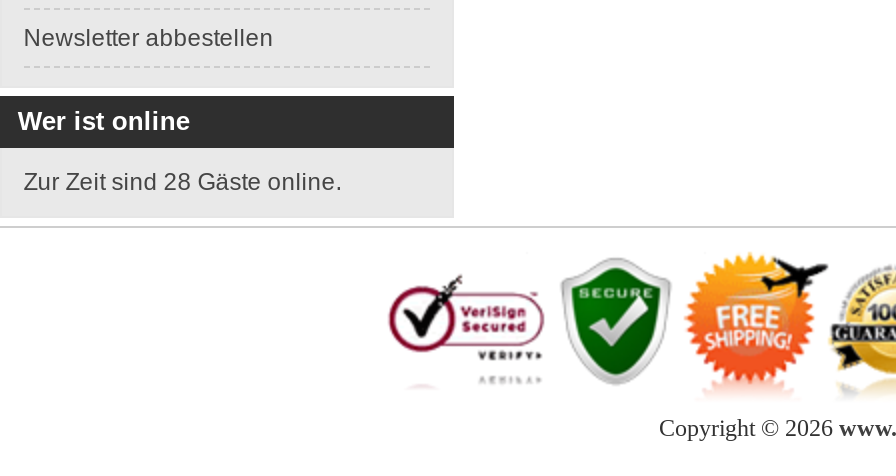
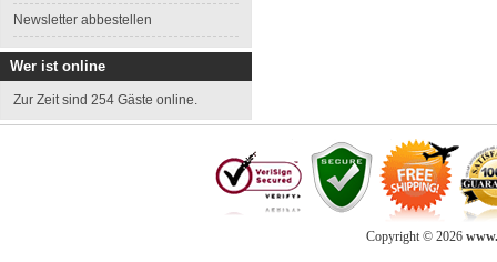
- Zur Zeit sind 28 Gäste online.
+ Zur Zeit sind 254 Gäste online.
